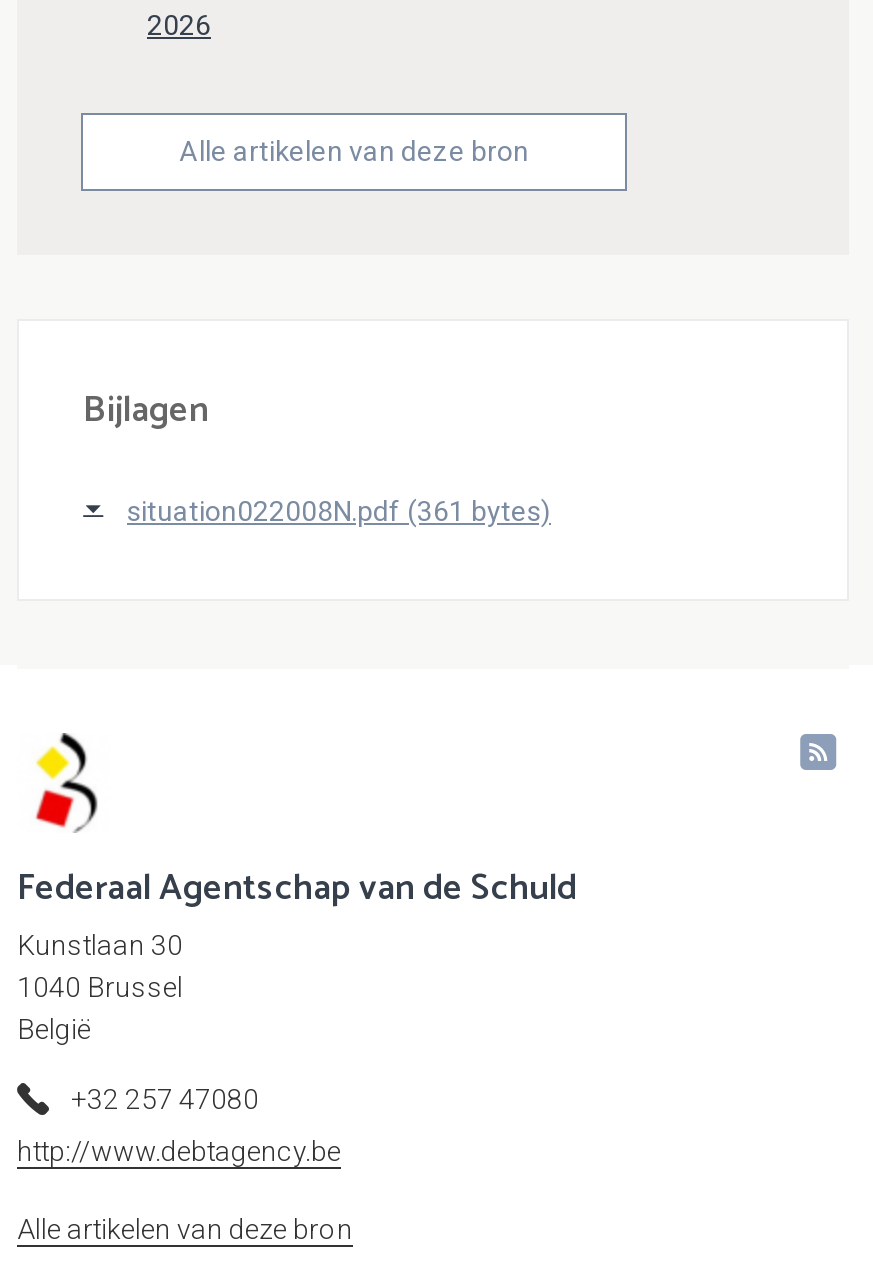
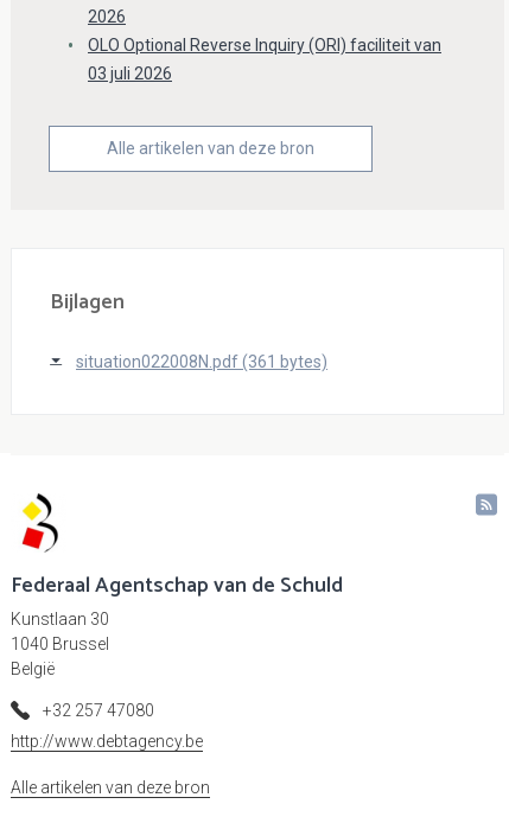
+ OLO Optional Reverse Inquiry (ORI) faciliteit van
+ 03 juli 2026
